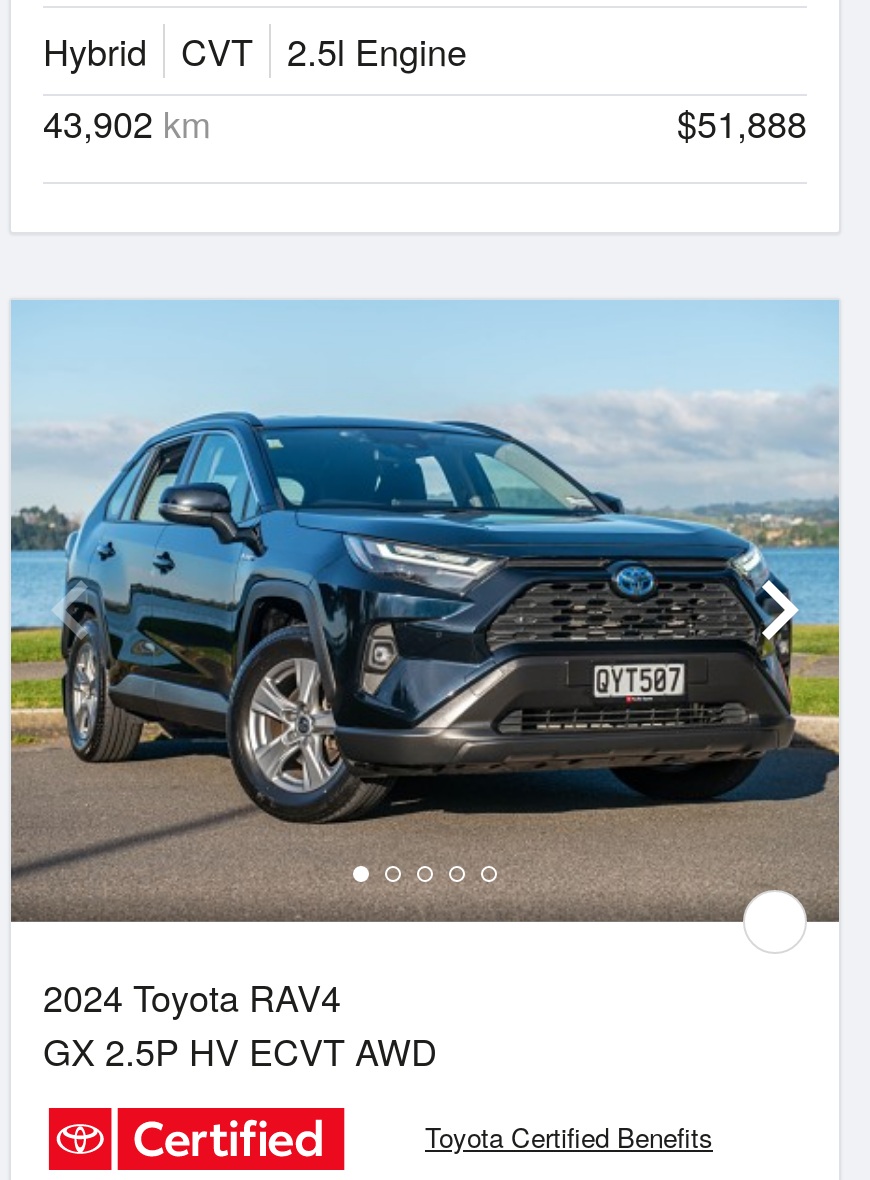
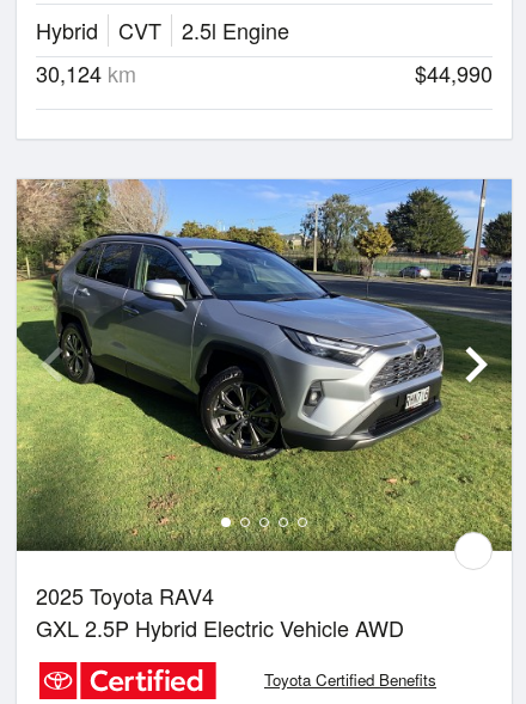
- 43,902 km
- $51,888
+ 30,124 km
+ $44,990

- [image]
- 2024 Toyota RAV4
- GX 2.5P HV ECVT AWD
+ [image]
+ 2025 Toyota RAV4
+ GXL 2.5P Hybrid Electric Vehicle AWD
